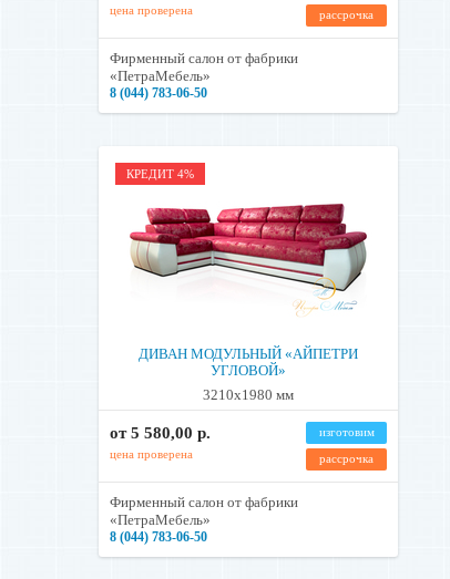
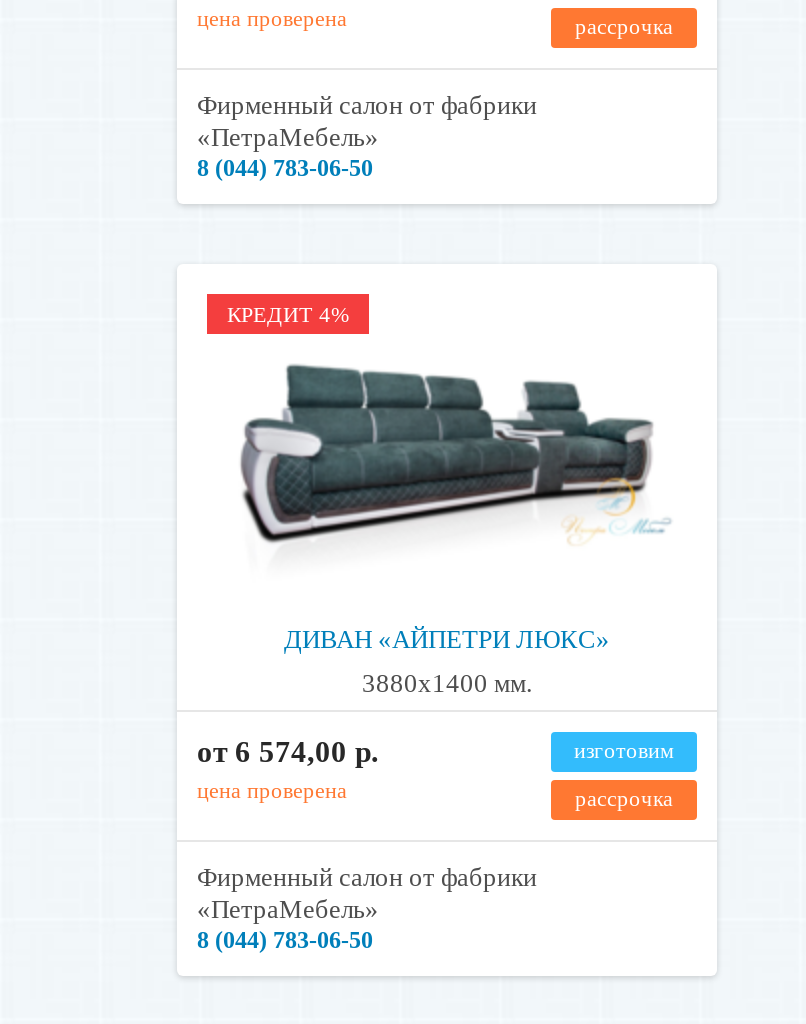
- [image]
- ДИВАН МОДУЛЬНЫЙ «АЙПЕТРИ
- УГЛОВОЙ»
+ [image]
+ ДИВАН «АЙПЕТРИ ЛЮКС»

- 3210х1980 мм
+ 3880х1400 мм.

- от 5 580,00 р.
+ от 6 574,00 р.
